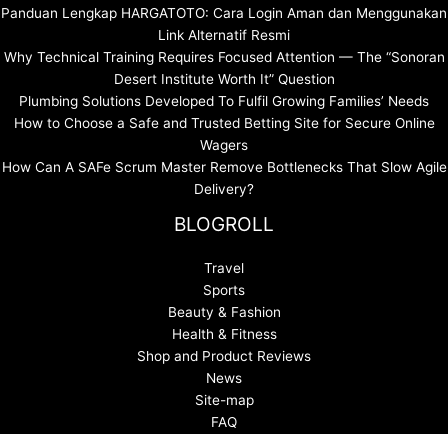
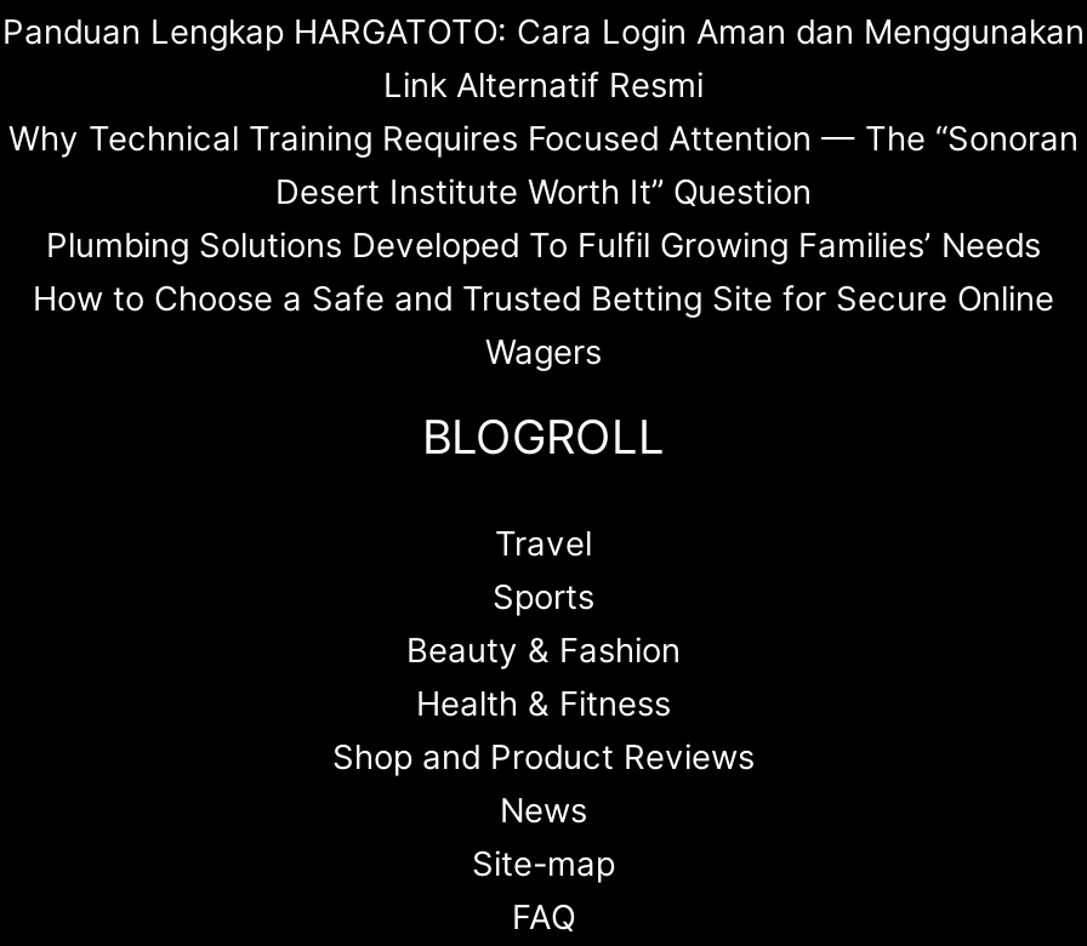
- How Can A SAFe Scrum Master Remove Bottlenecks That Slow Agile
- Delivery?
